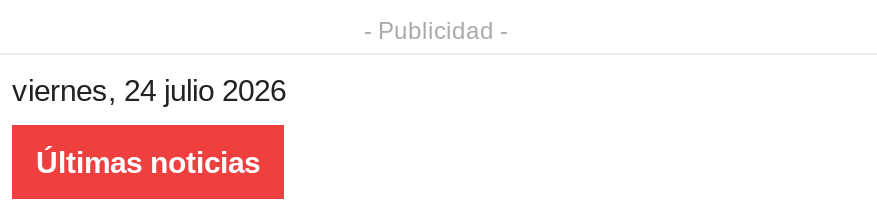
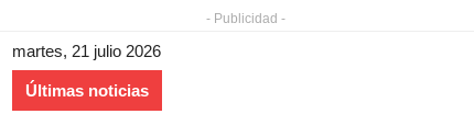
- viernes, 24 julio 2026
+ martes, 21 julio 2026
